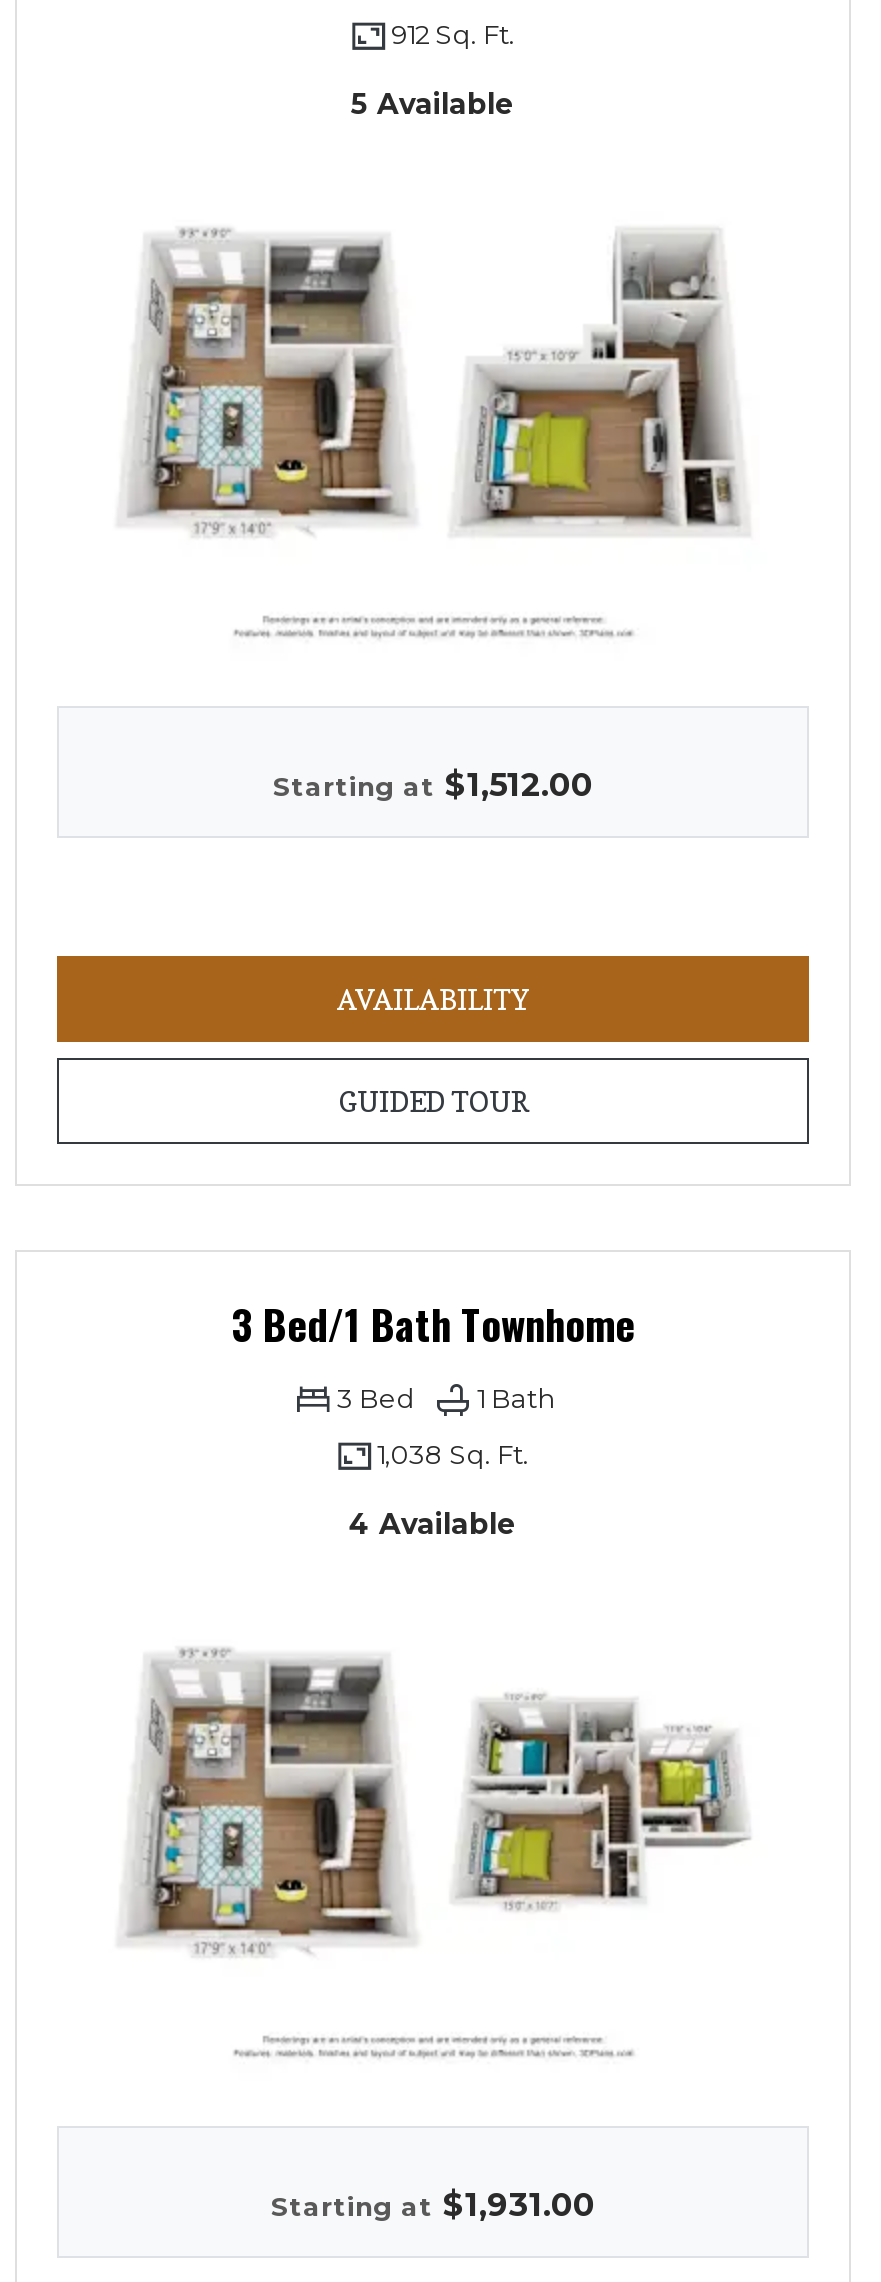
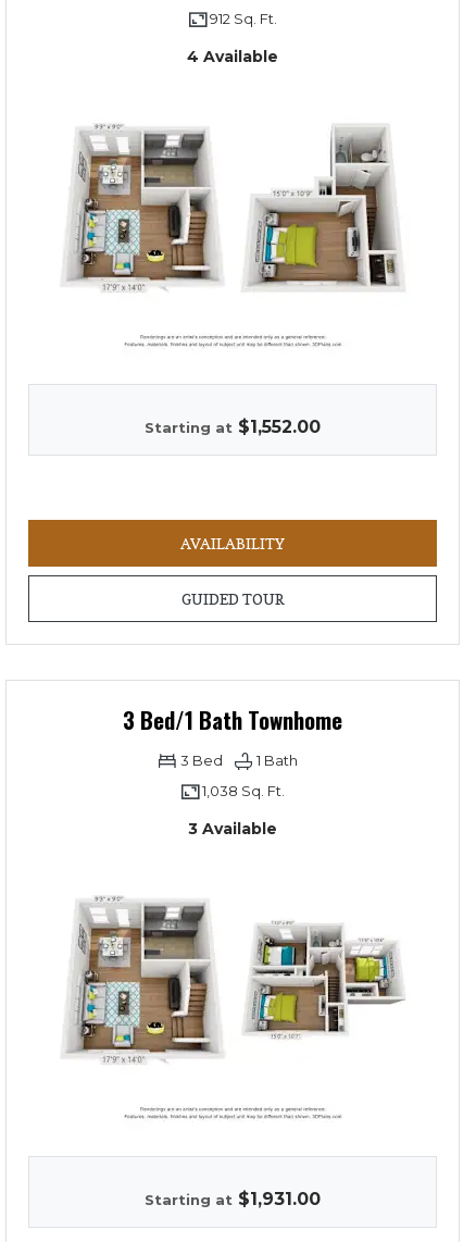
- 5 Available
+ 4 Available

- Starting at $1,512.00
+ Starting at $1,552.00

- 4 Available
+ 3 Available
